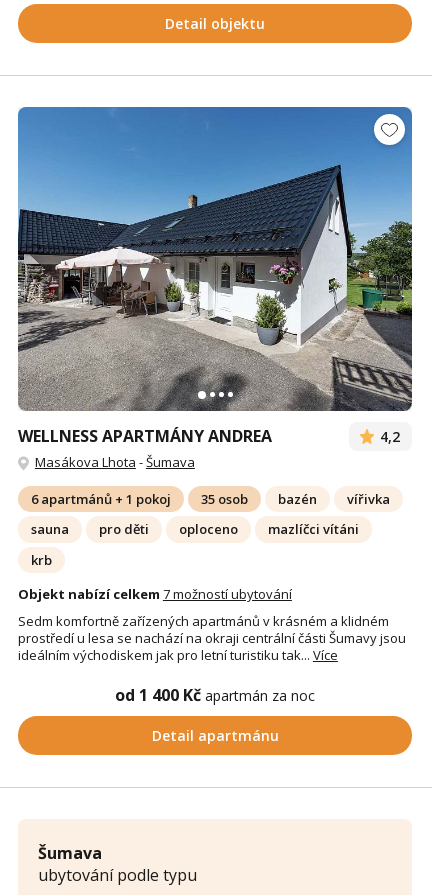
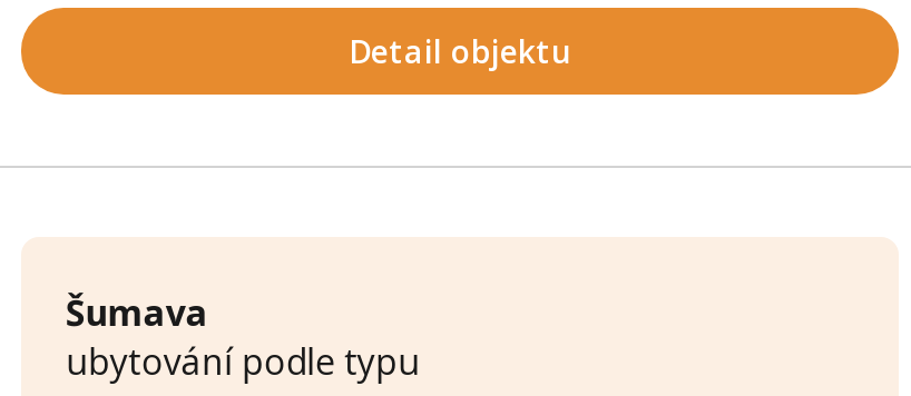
- [image]
- WELLNESS APARTMÁNY ANDREA
- 4,2
- Masákova Lhota - Šumava
- 6 apartmánů + 1 pokoj
- 35 osob
- bazén
- vířivka
- sauna
- pro děti
- oploceno
- mazlíčci vítáni
- krb
- Objekt nabízí celkem 7 možností ubytování
- Sedm komfortně zařízených apartmánů v krásném a klidném
- prostředí u lesa se nachází na okraji centrální části Šumavy jsou
- ideálním východiskem jak pro letní turistiku tak... Více
- od 1 400 Kč apartmán za noc
- Detail apartmánu
